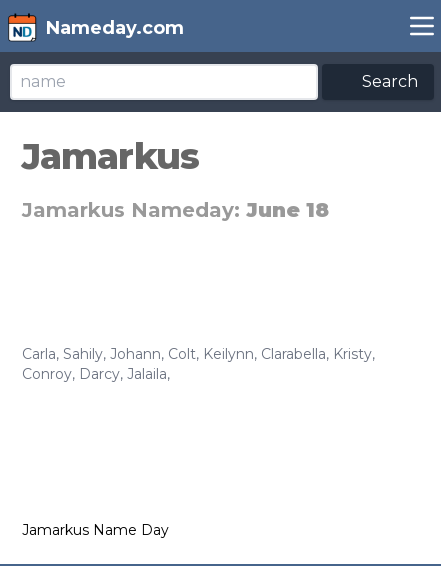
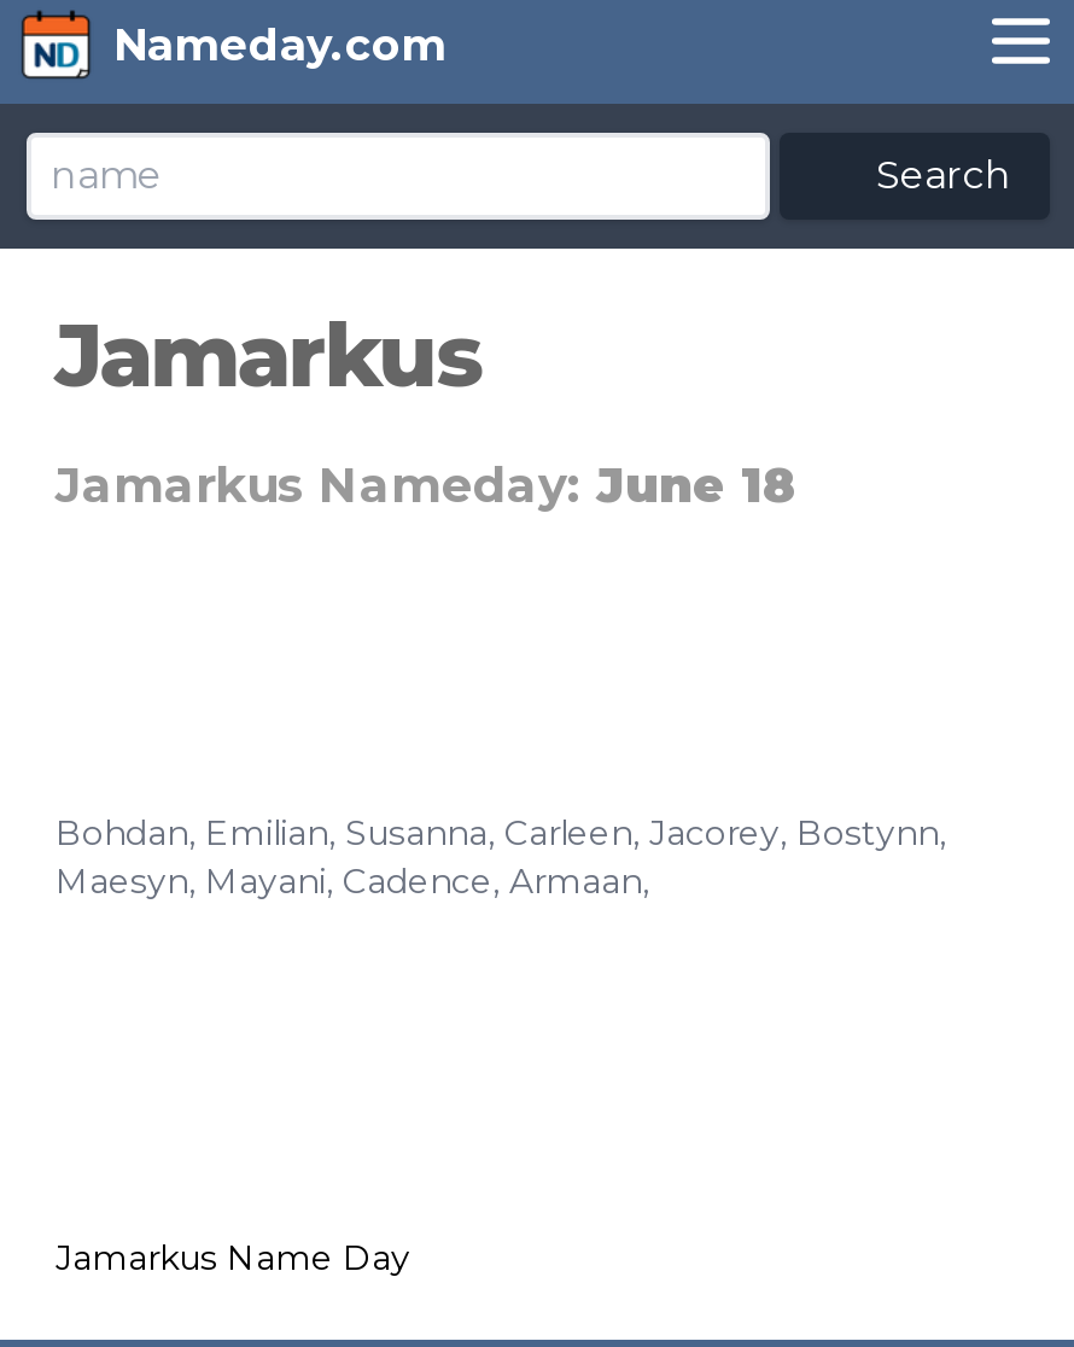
- Carla, Sahily, Johann, Colt, Keilynn, Clarabella, Kristy,
- Conroy, Darcy, Jalaila,
+ Bohdan, Emilian, Susanna, Carleen, Jacorey, Bostynn,
+ Maesyn, Mayani, Cadence, Armaan,
